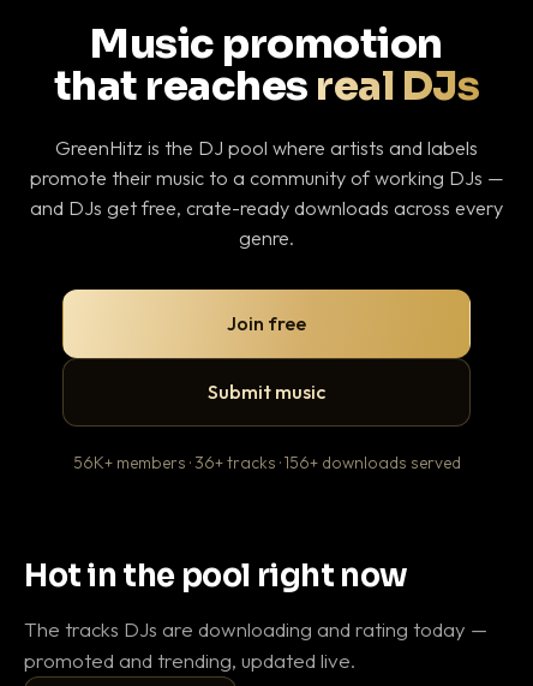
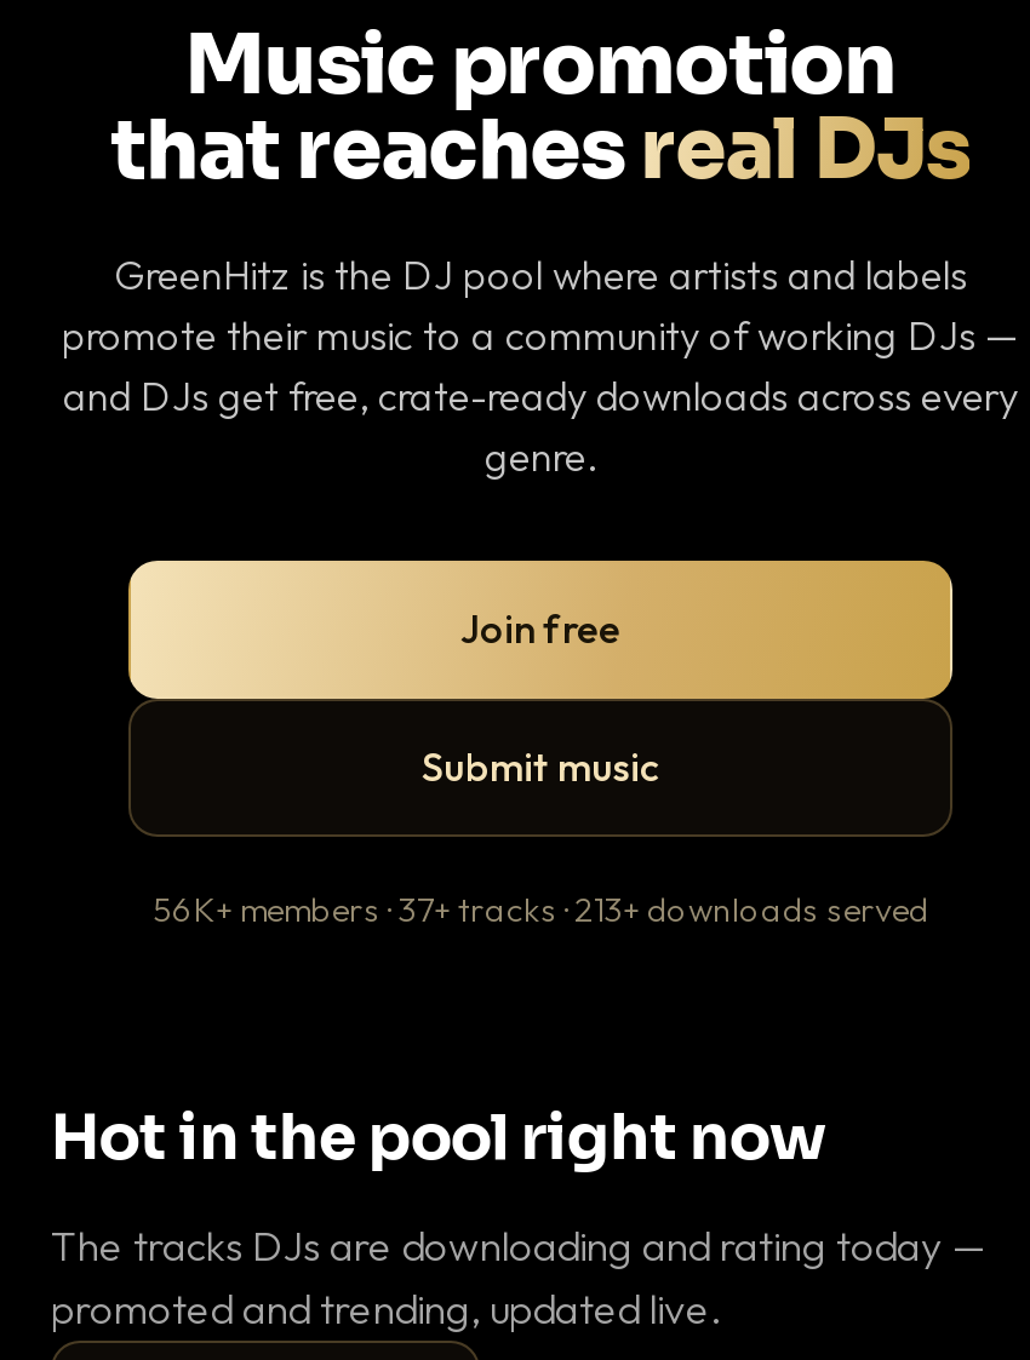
- 56K+ members · 36+ tracks · 156+ downloads served
+ 56K+ members · 37+ tracks · 213+ downloads served
